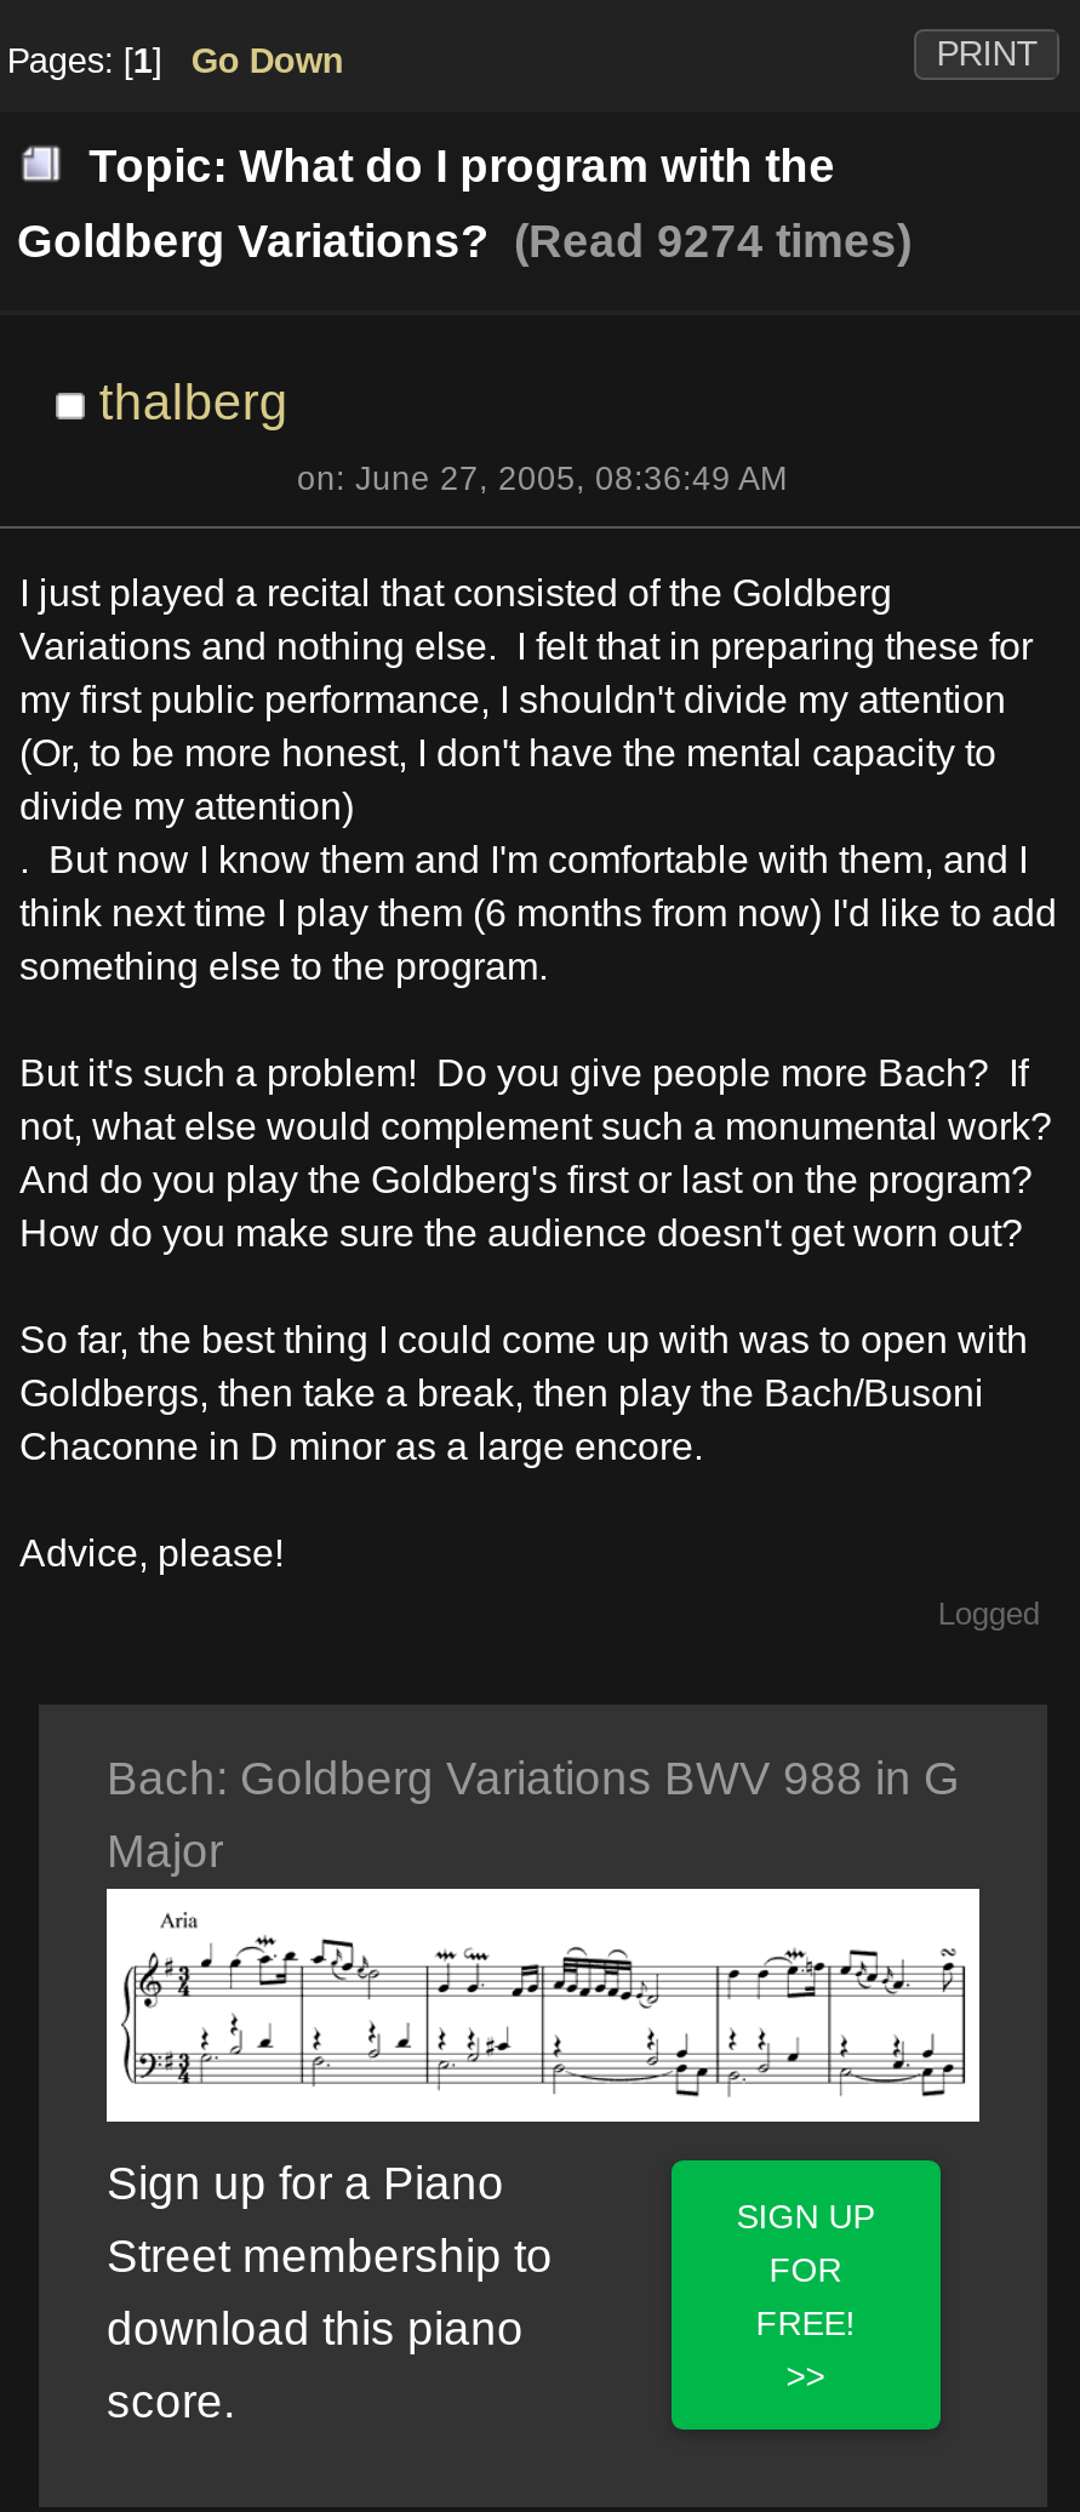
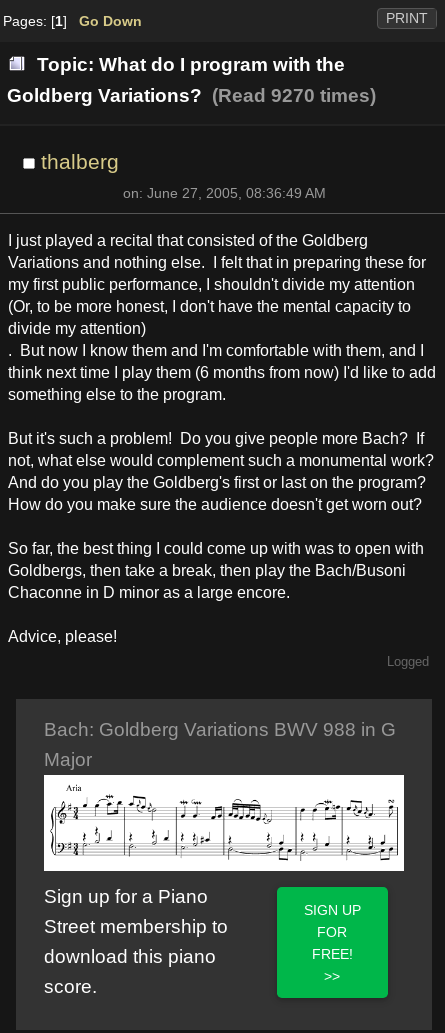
- Goldberg Variations? (Read 9274 times)
+ Goldberg Variations? (Read 9270 times)
